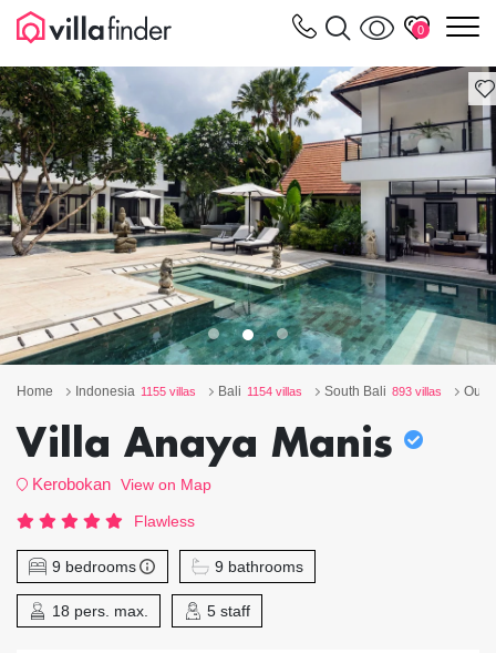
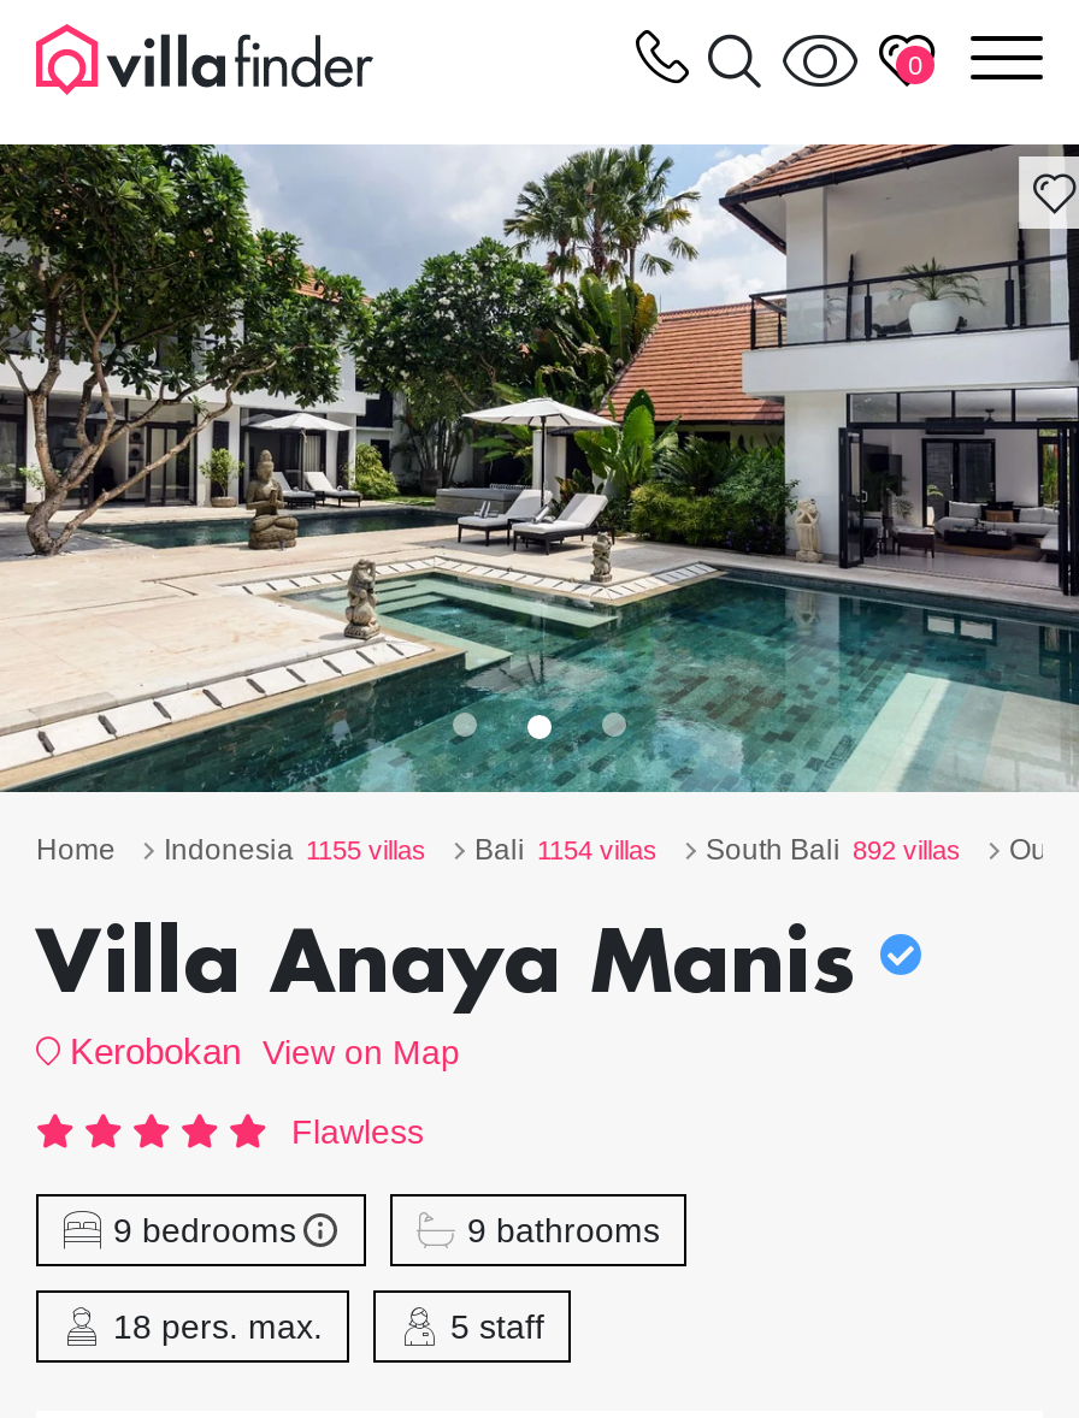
- South Bali 893 villas
+ South Bali 892 villas
